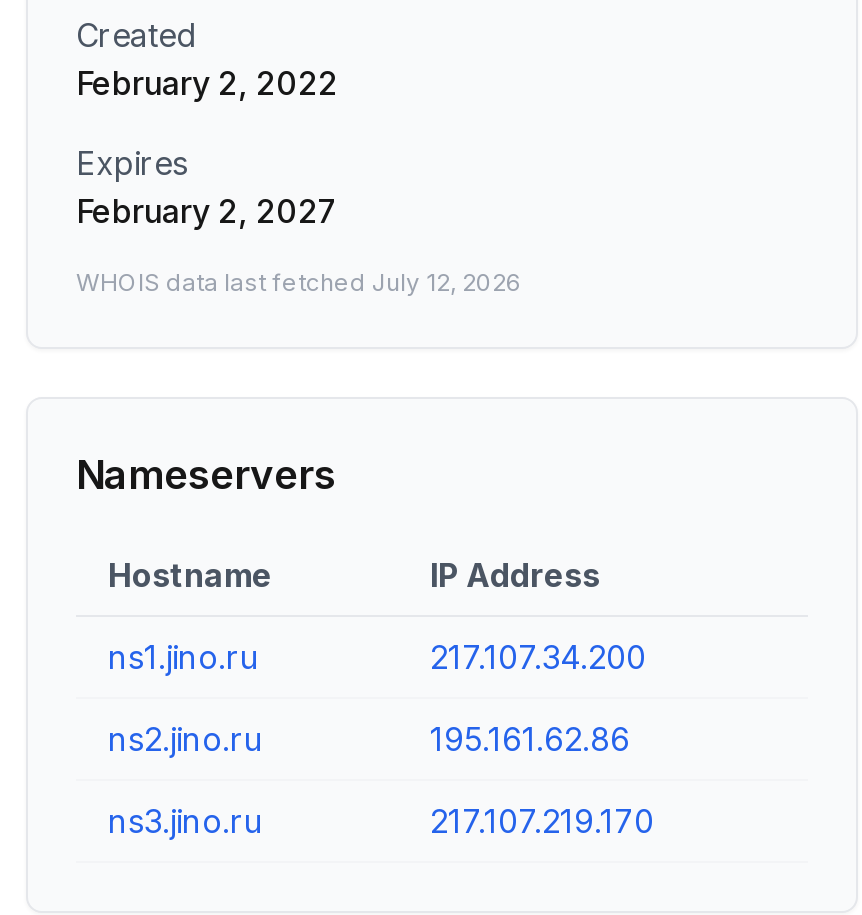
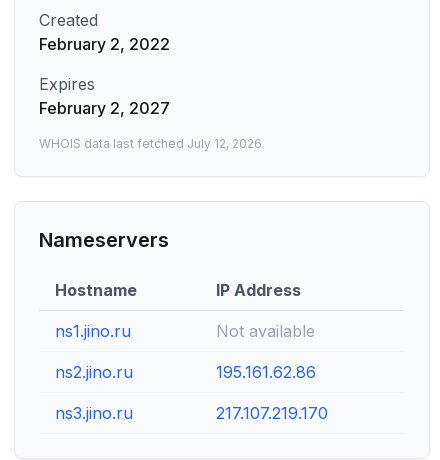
- 217.107.34.200
+ Not available
